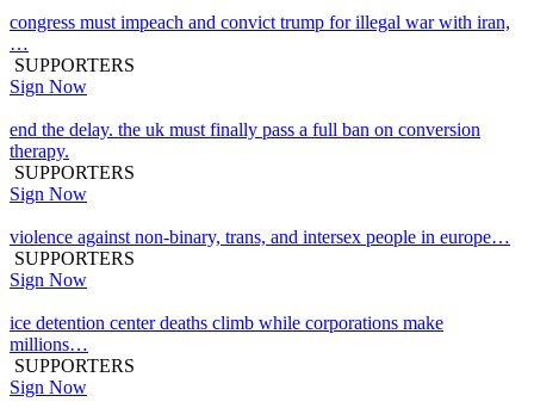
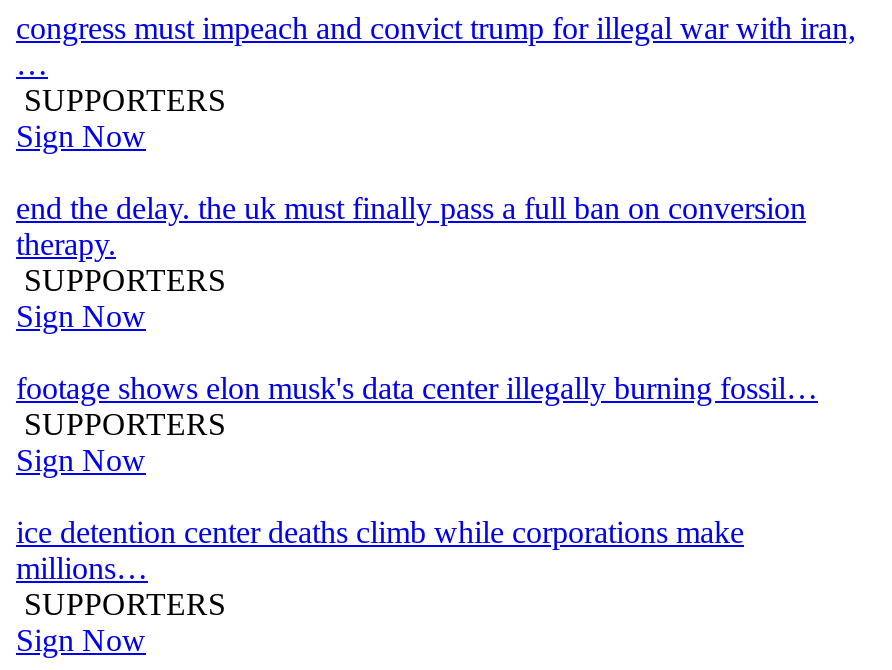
- violence against non-binary, trans, and intersex people in europe…
+ footage shows elon musk's data center illegally burning fossil…
